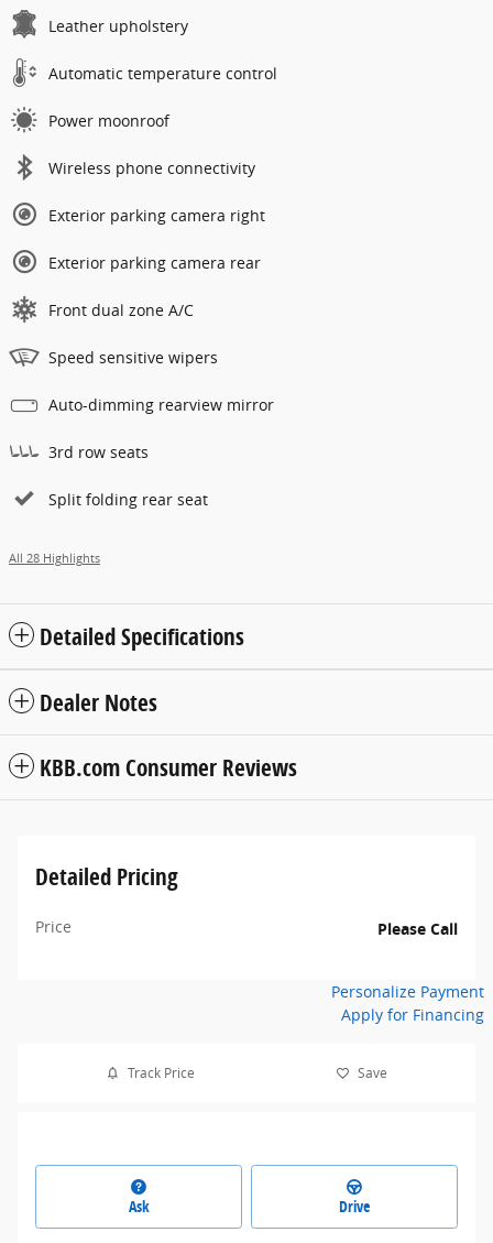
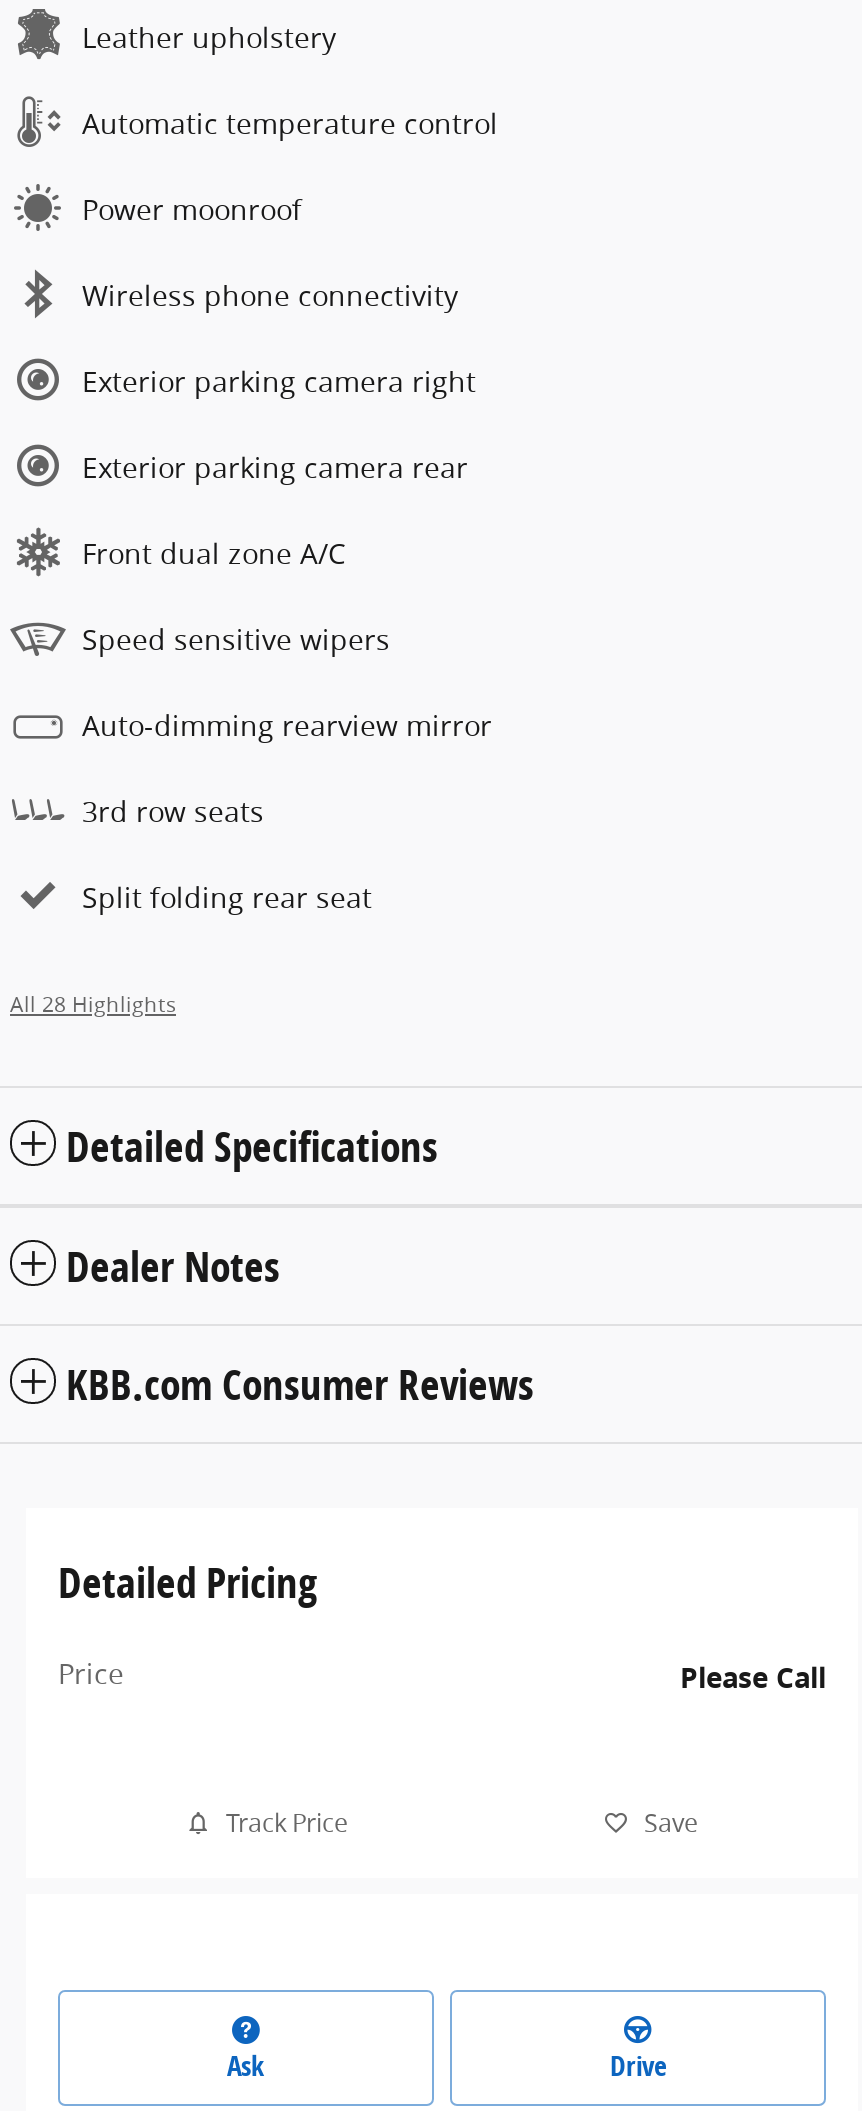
- Personalize Payment
- Apply for Financing
